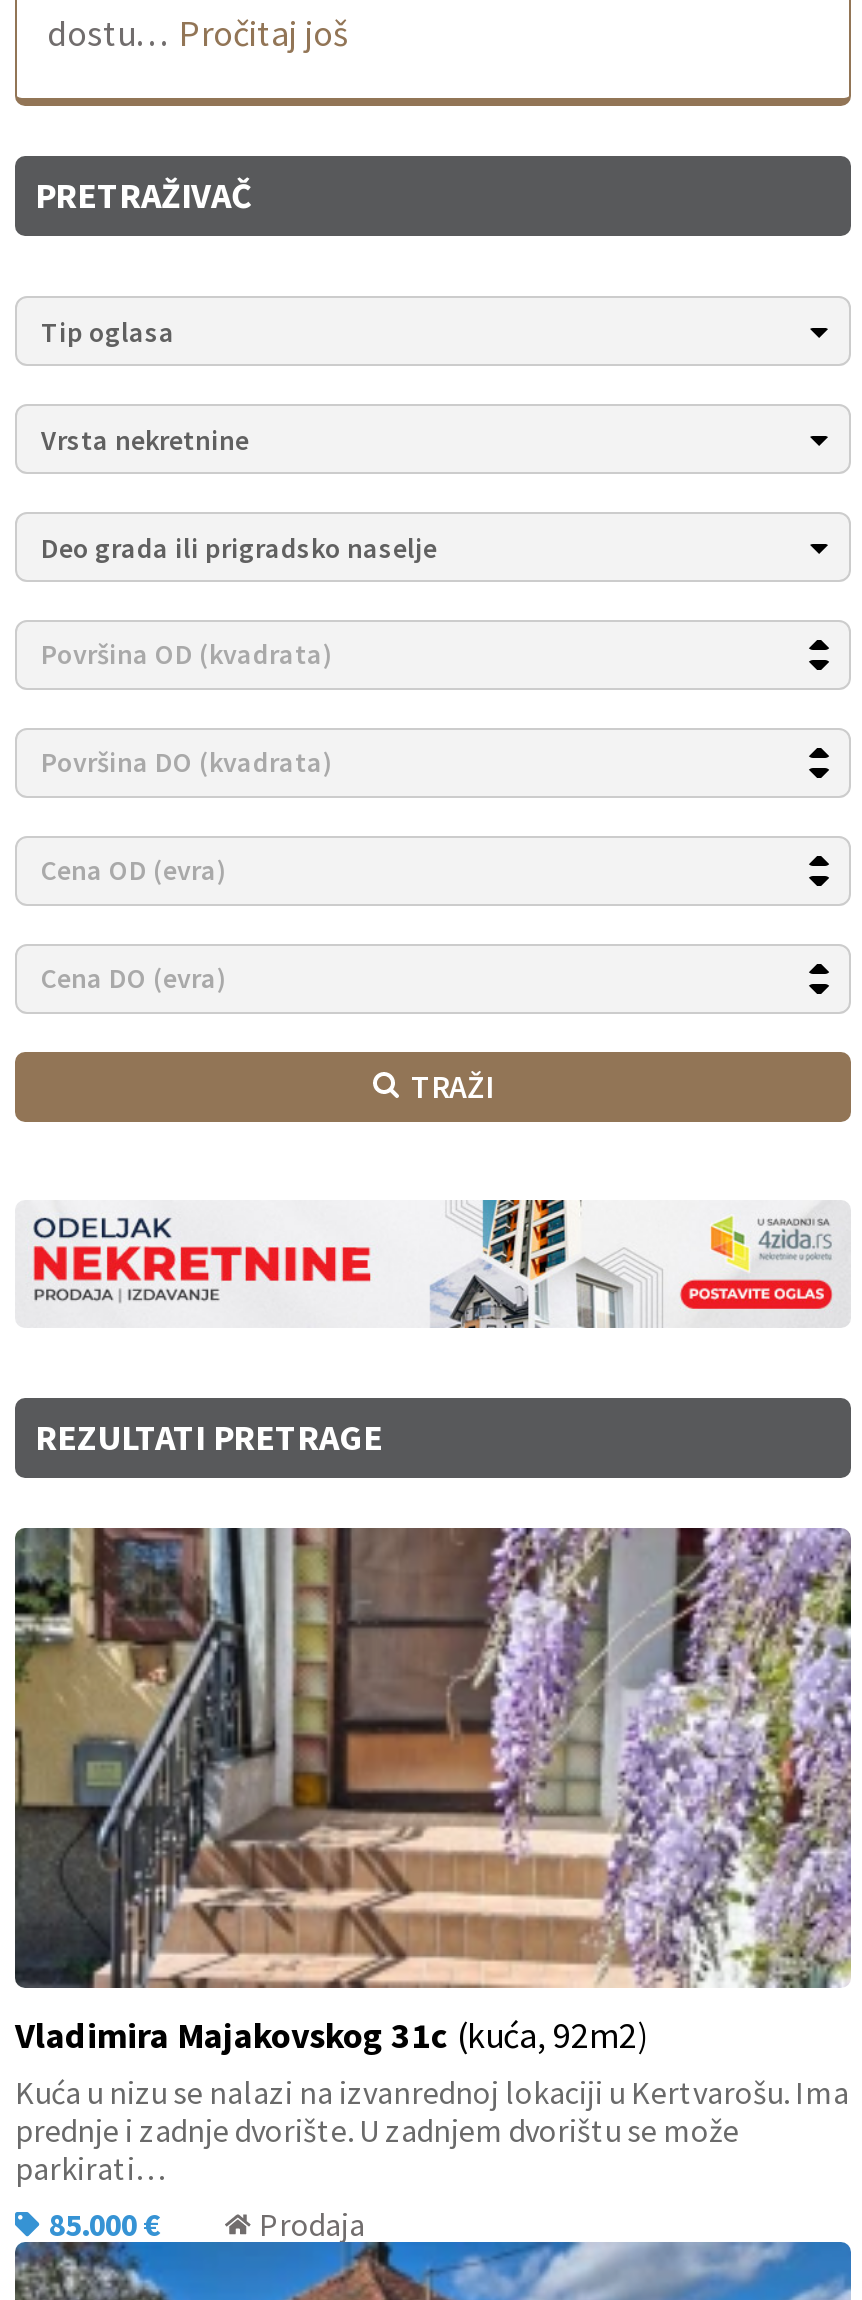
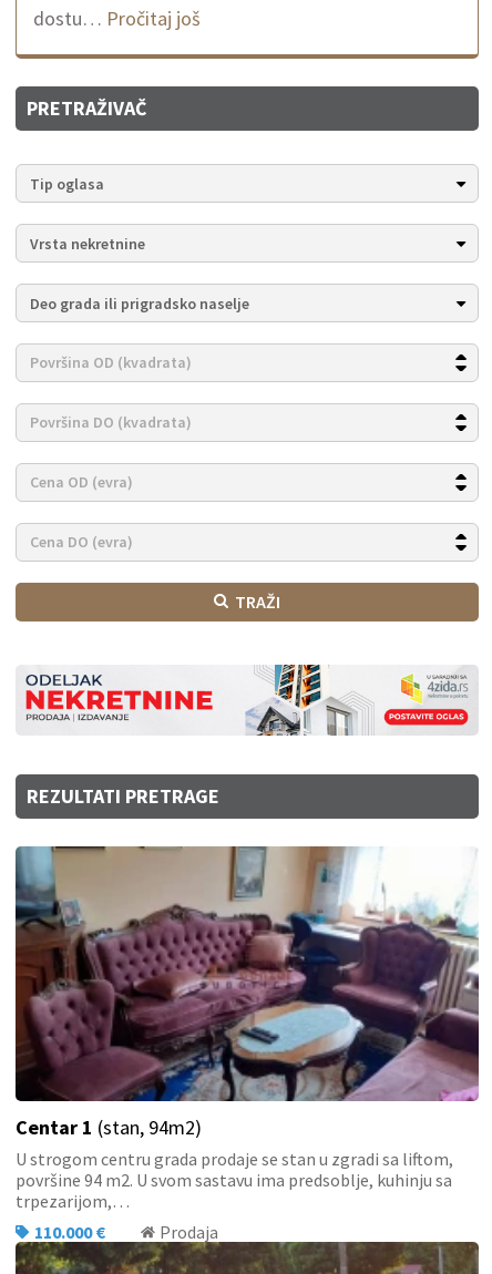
- [image]
- Vladimira Majakovskog 31c (kuća, 92m2)
- Kuća u nizu se nalazi na izvanrednoj lokaciji u Kertvarošu. Ima
- prednje i zadnje dvorište. U zadnjem dvorištu se može
- parkirati…
- 85.000 €
+ [image]
+ Centar 1 (stan, 94m2)
+ U strogom centru grada prodaje se stan u zgradi sa liftom,
+ površine 94 m2. U svom sastavu ima predsoblje, kuhinju sa
+ trpezarijom,…
+ 110.000 €
